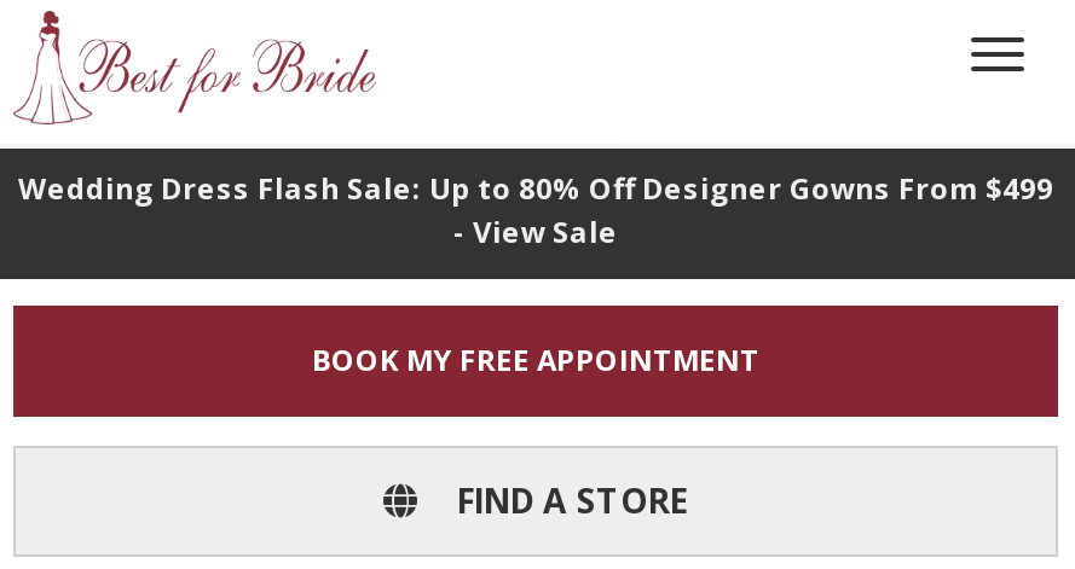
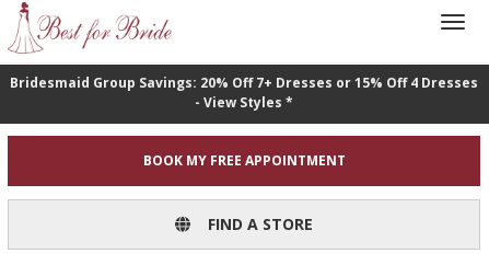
- Wedding Dress Flash Sale: Up to 80% Off Designer Gowns From $499
- - View Sale
+ Bridesmaid Group Savings: 20% Off 7+ Dresses or 15% Off 4 Dresses
+ - View Styles *
